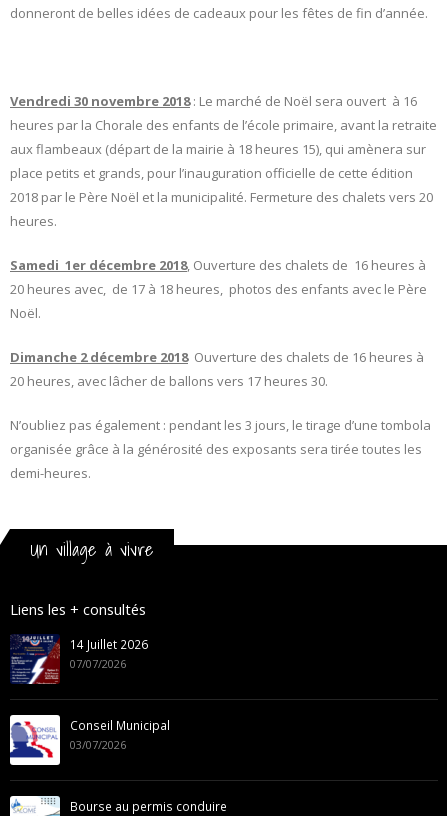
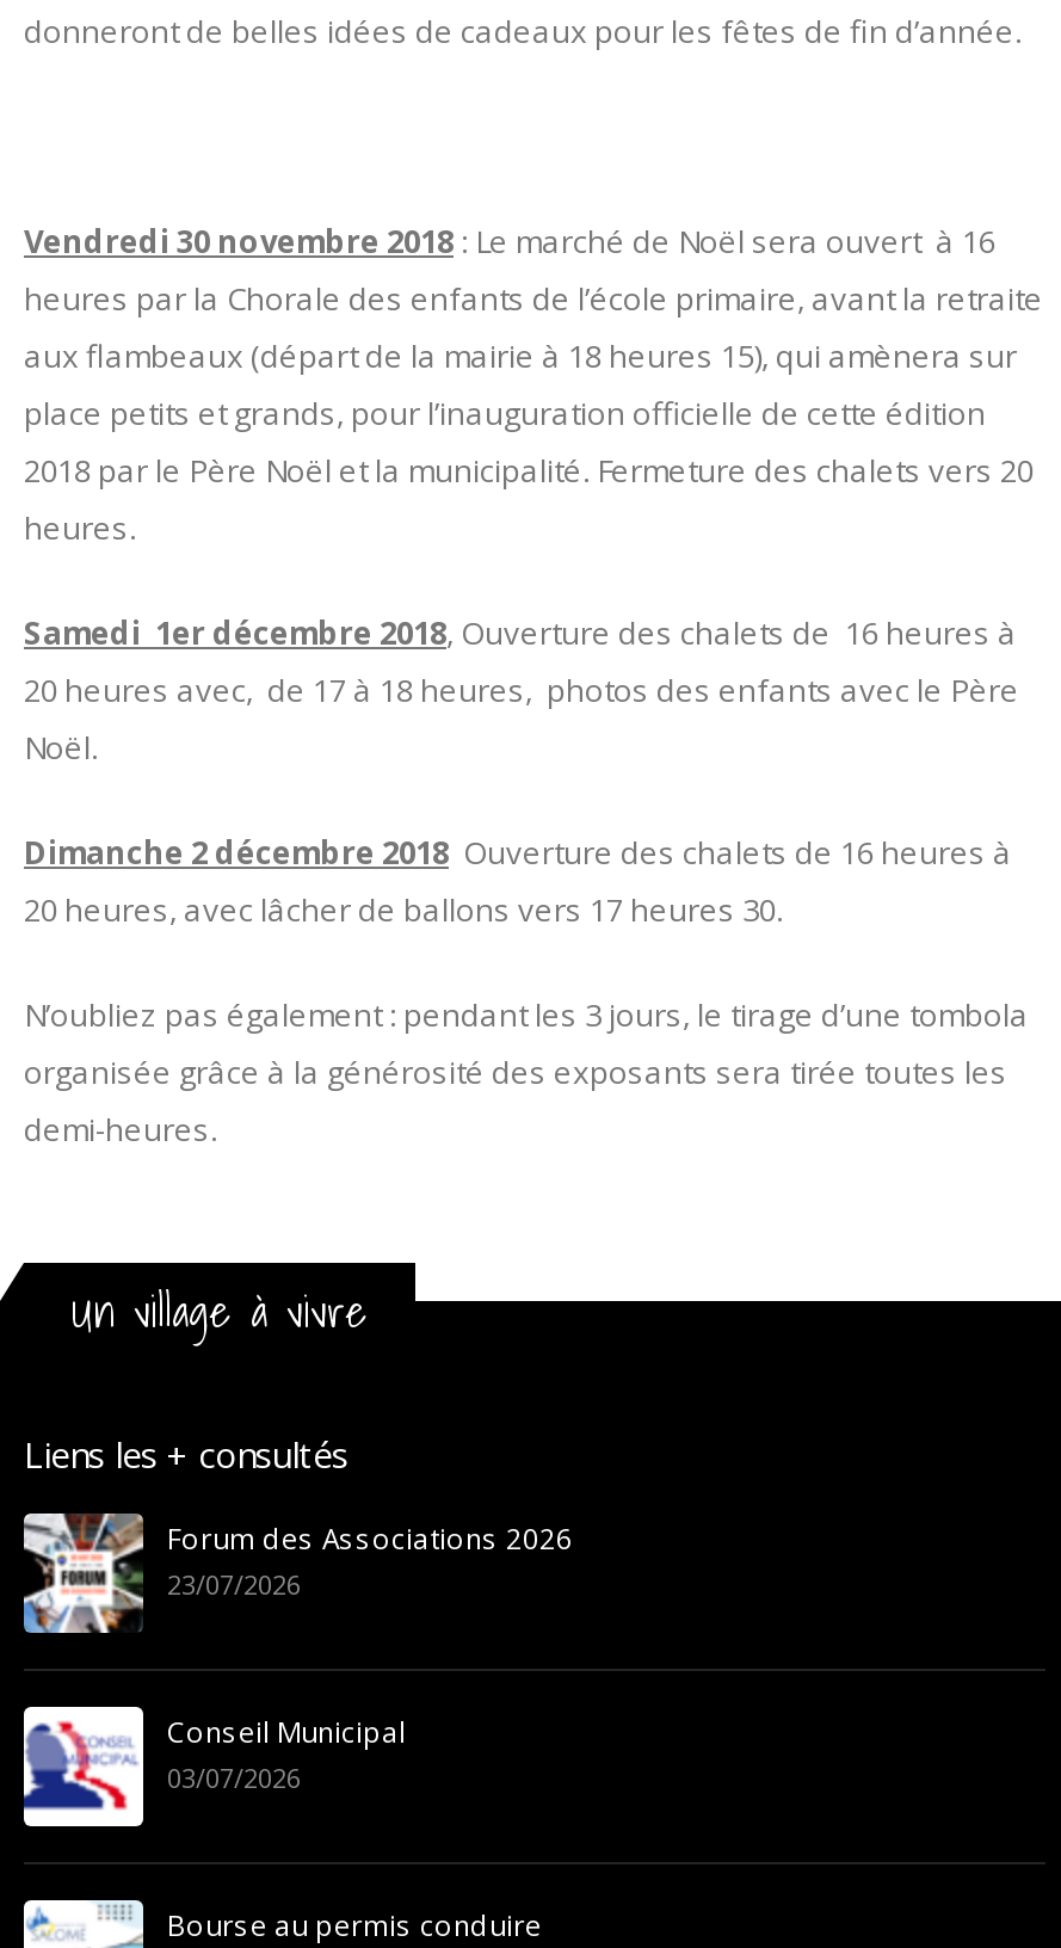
- [image]
- 14 Juillet 2026
- 07/07/2026
+ [image]
+ Forum des Associations 2026
+ 23/07/2026
